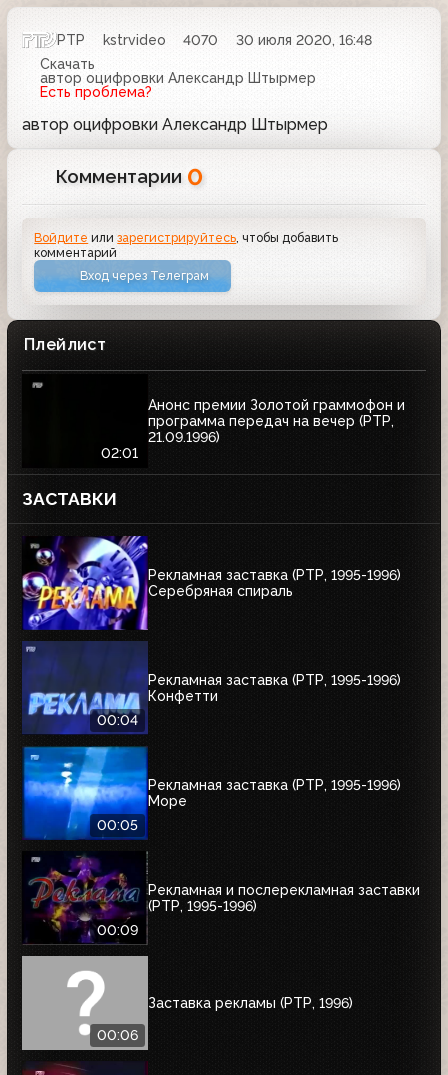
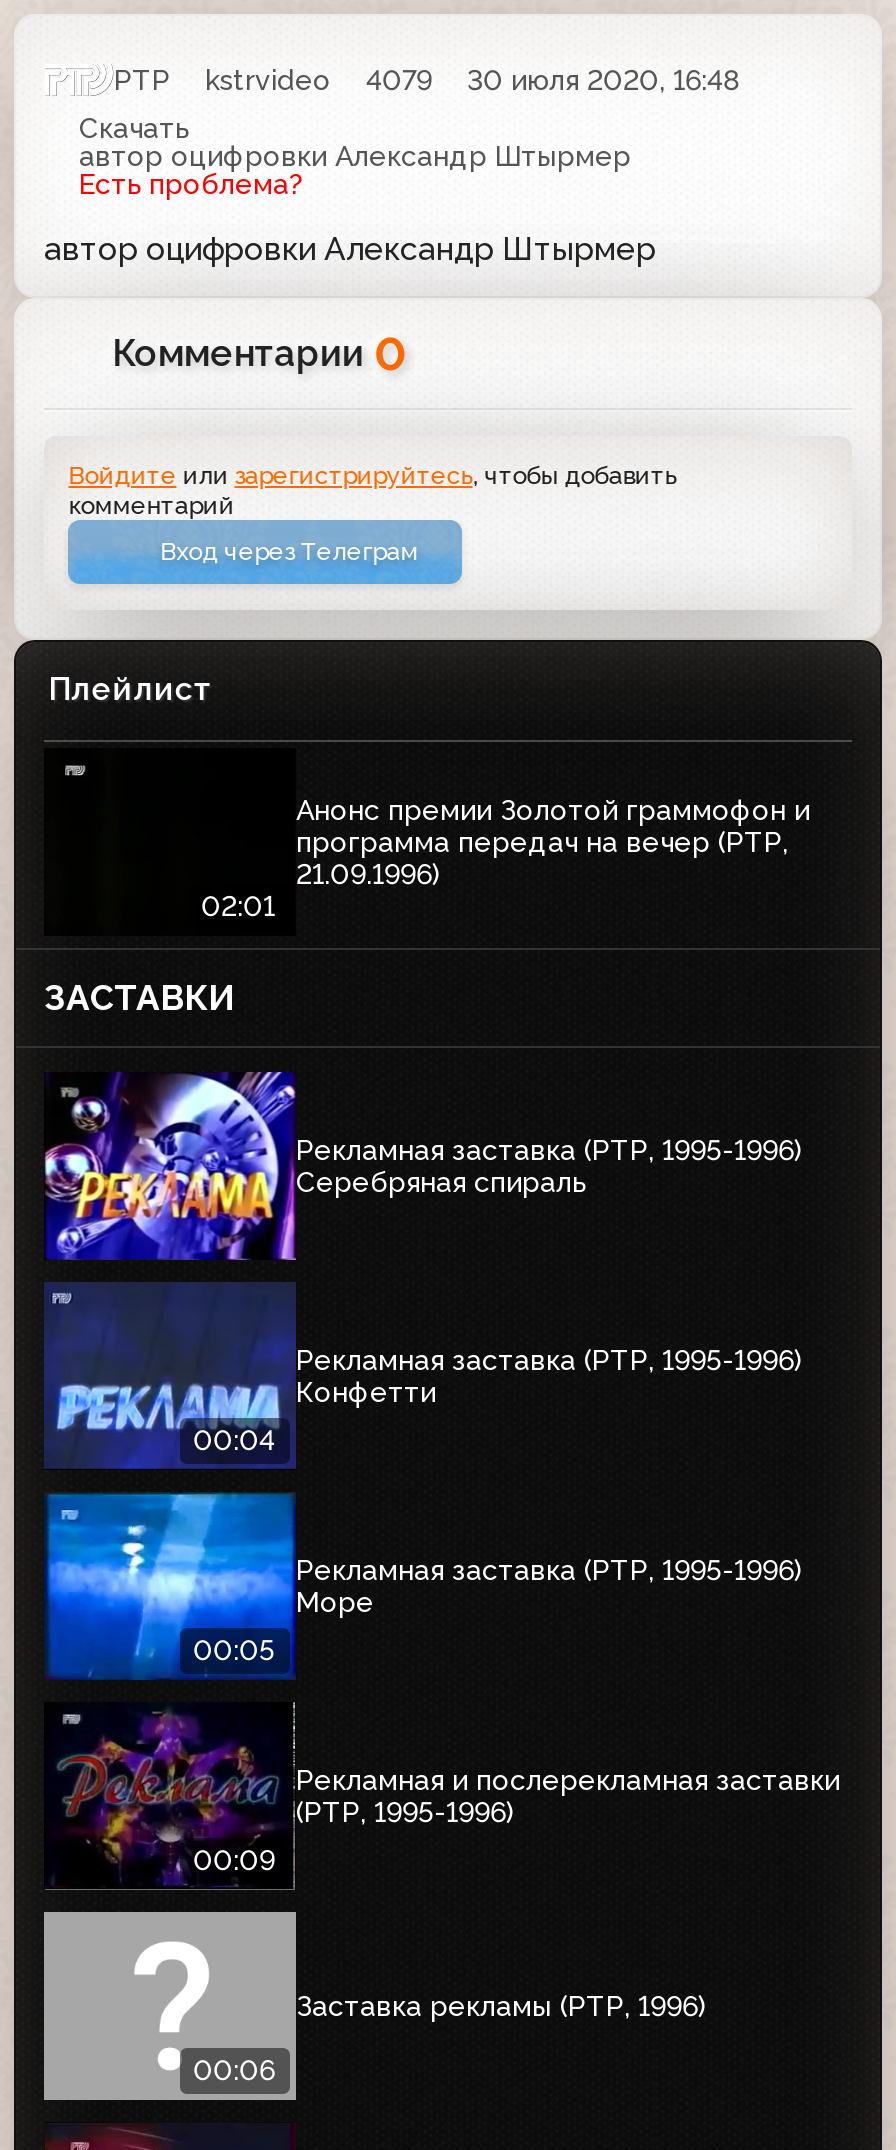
- РТР kstrvideo 4070 30 июля 2020, 16:48
+ РТР kstrvideo 4079 30 июля 2020, 16:48
